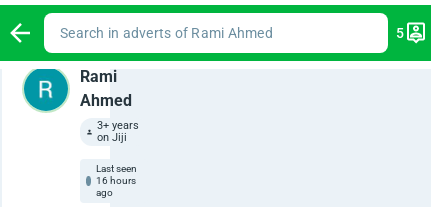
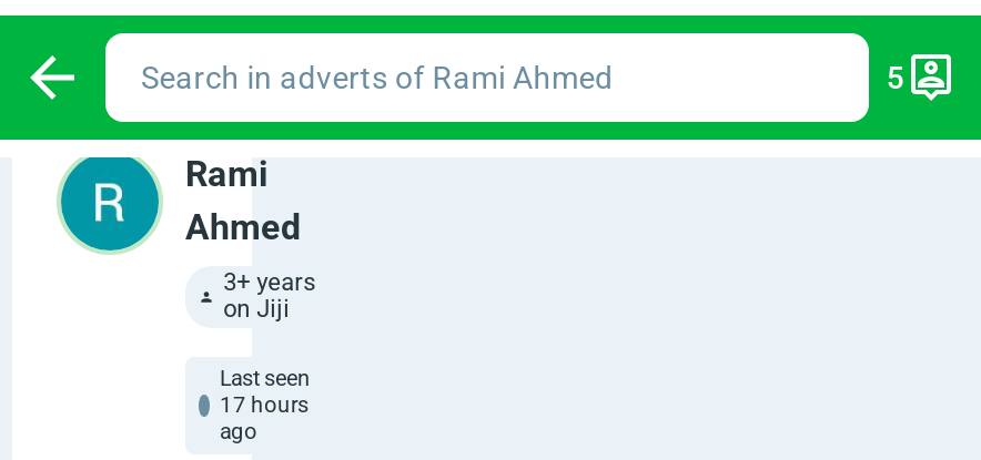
- 16 hours
+ 17 hours
